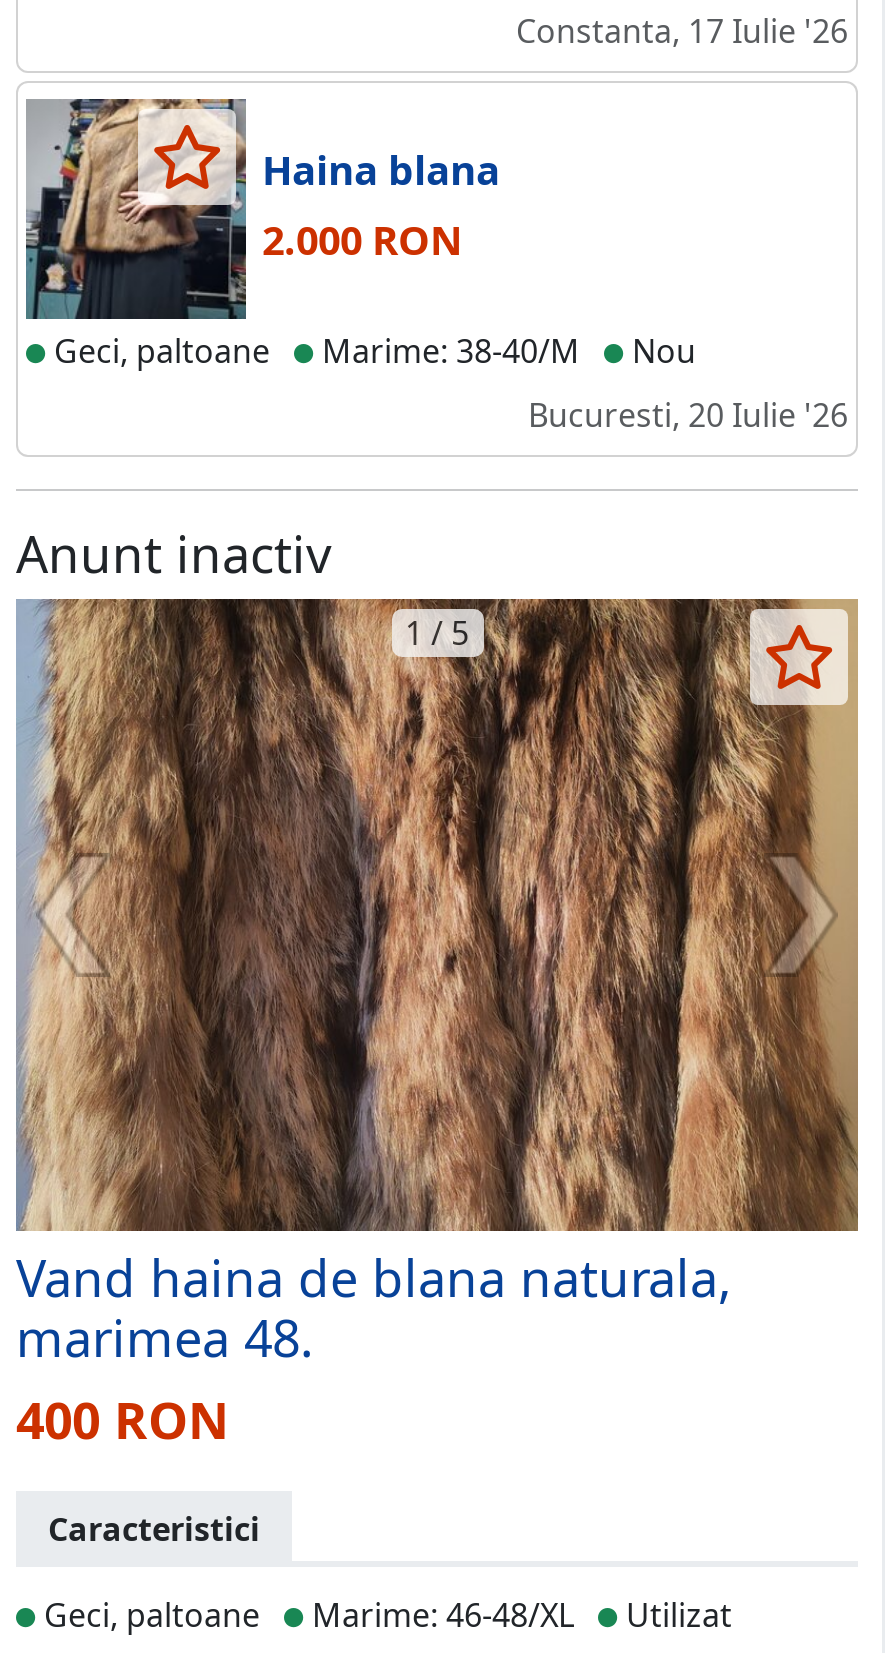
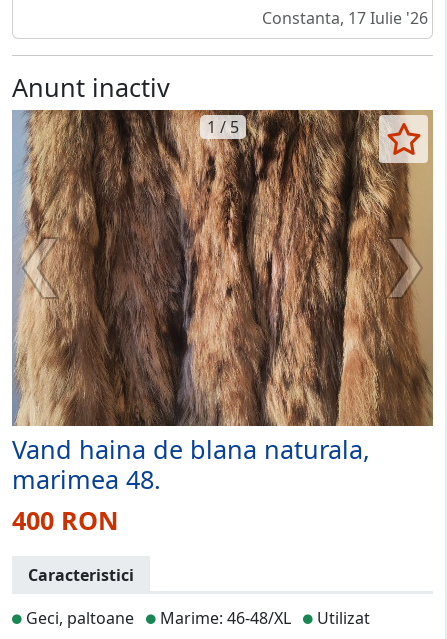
- [image]
- Haina blana
- 2.000 RON
- Geci, paltoane
- Marime: 38-40/M
- Nou
- Bucuresti, 20 Iulie '26
